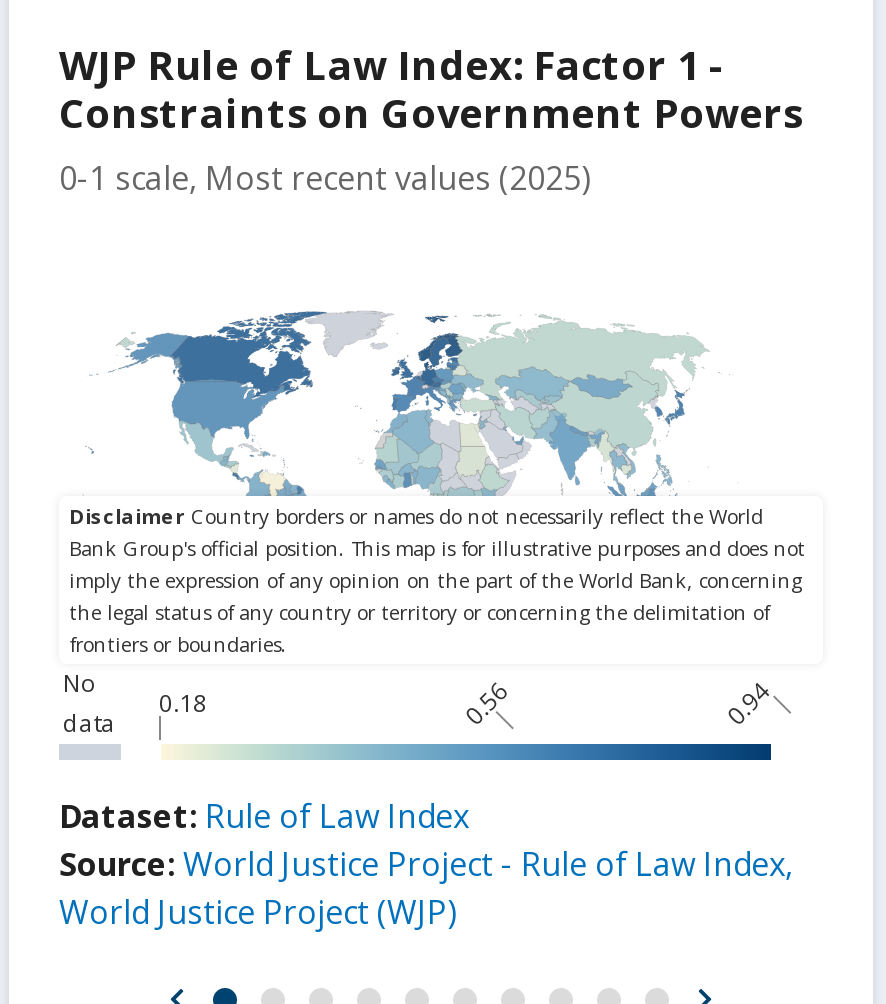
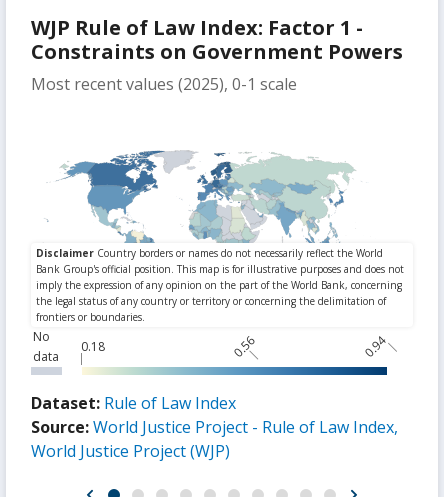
- 0-1 scale, Most recent values (2025)
+ Most recent values (2025), 0-1 scale
